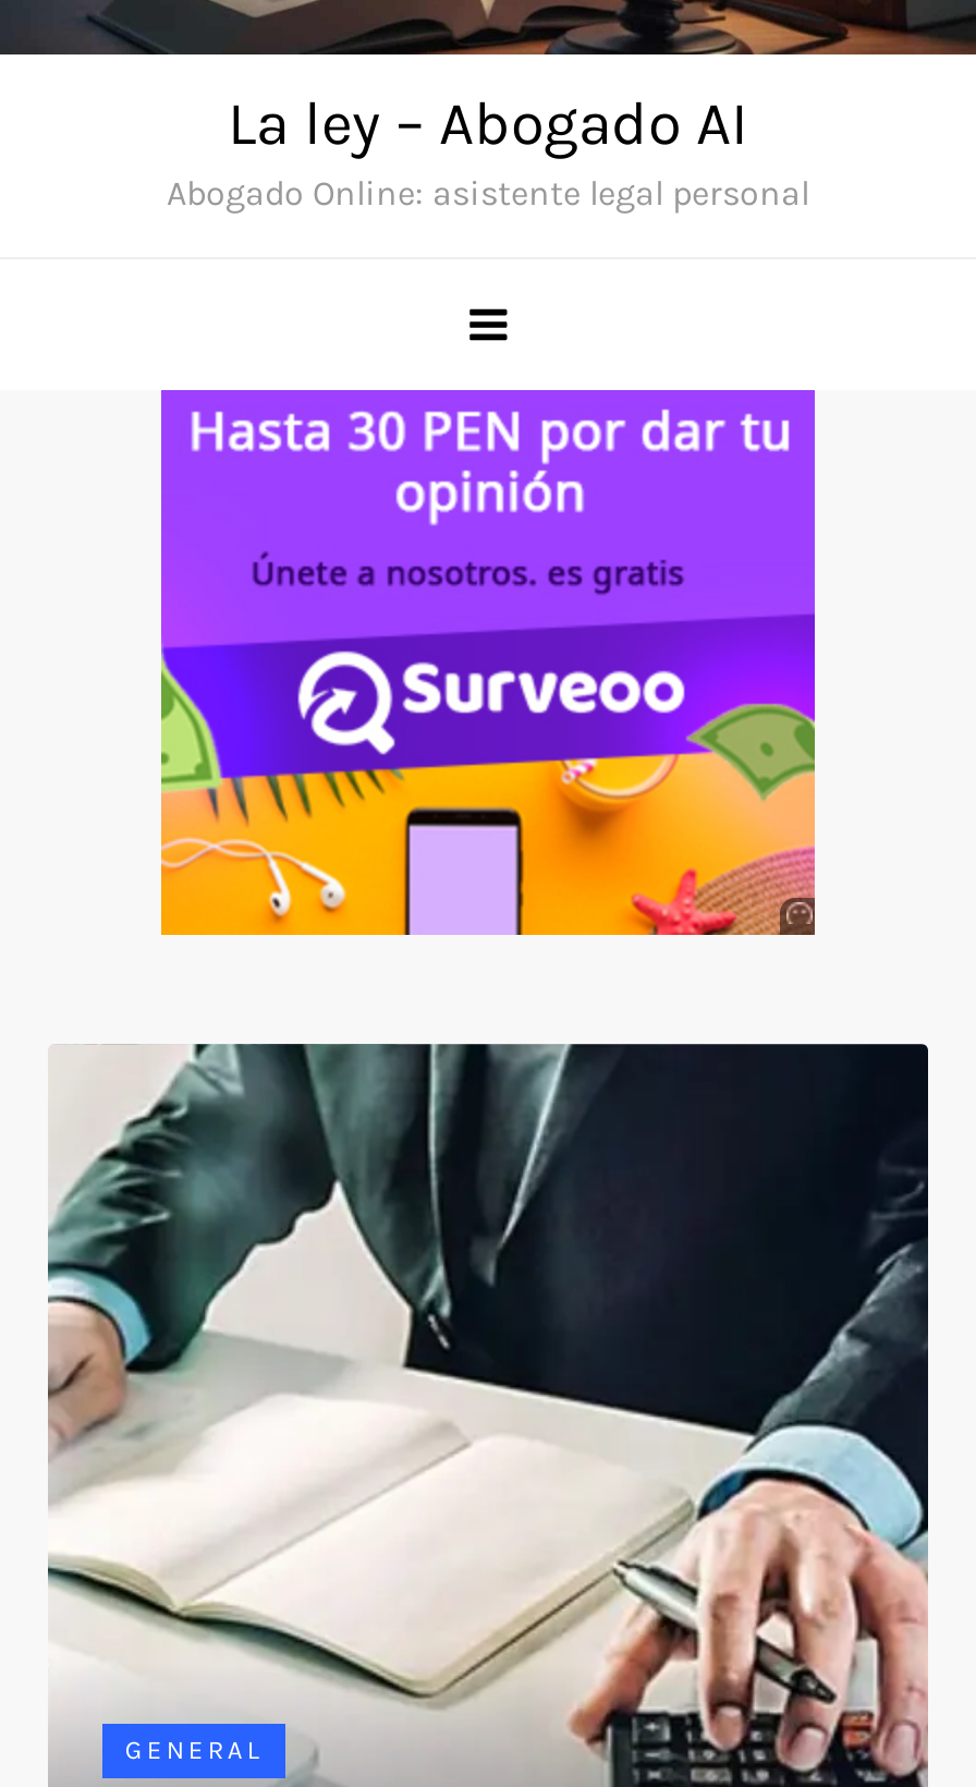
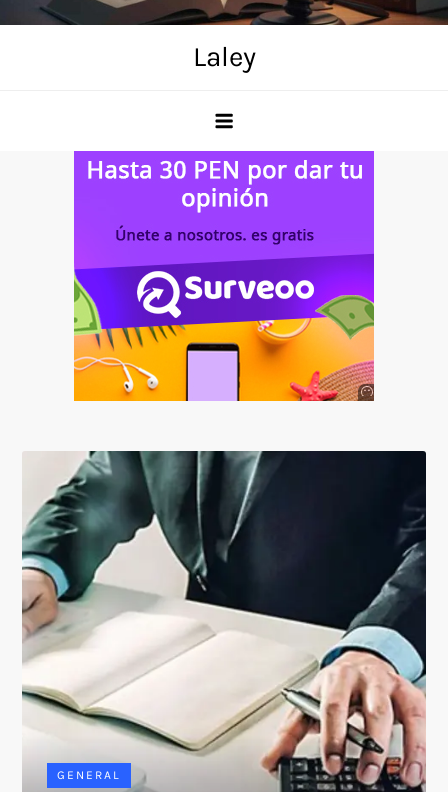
- La ley – Abogado AI
- Abogado Online: asistente legal personal
+ Laley
